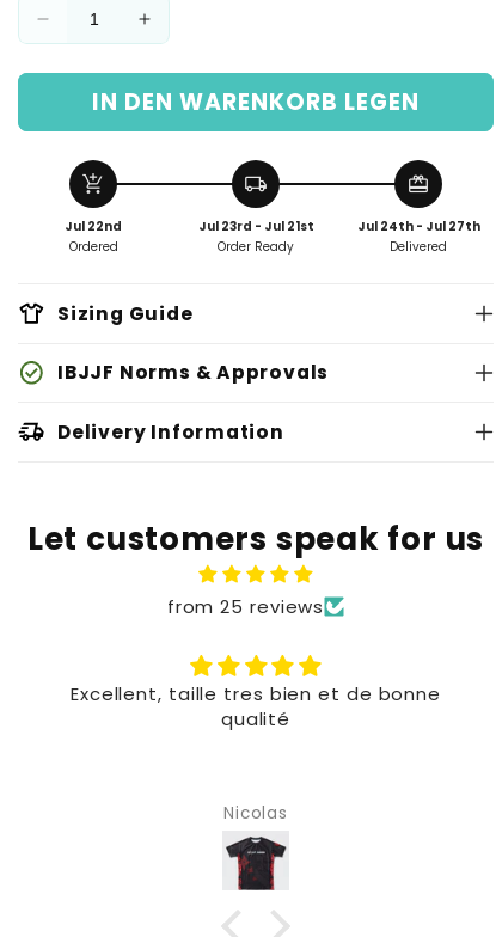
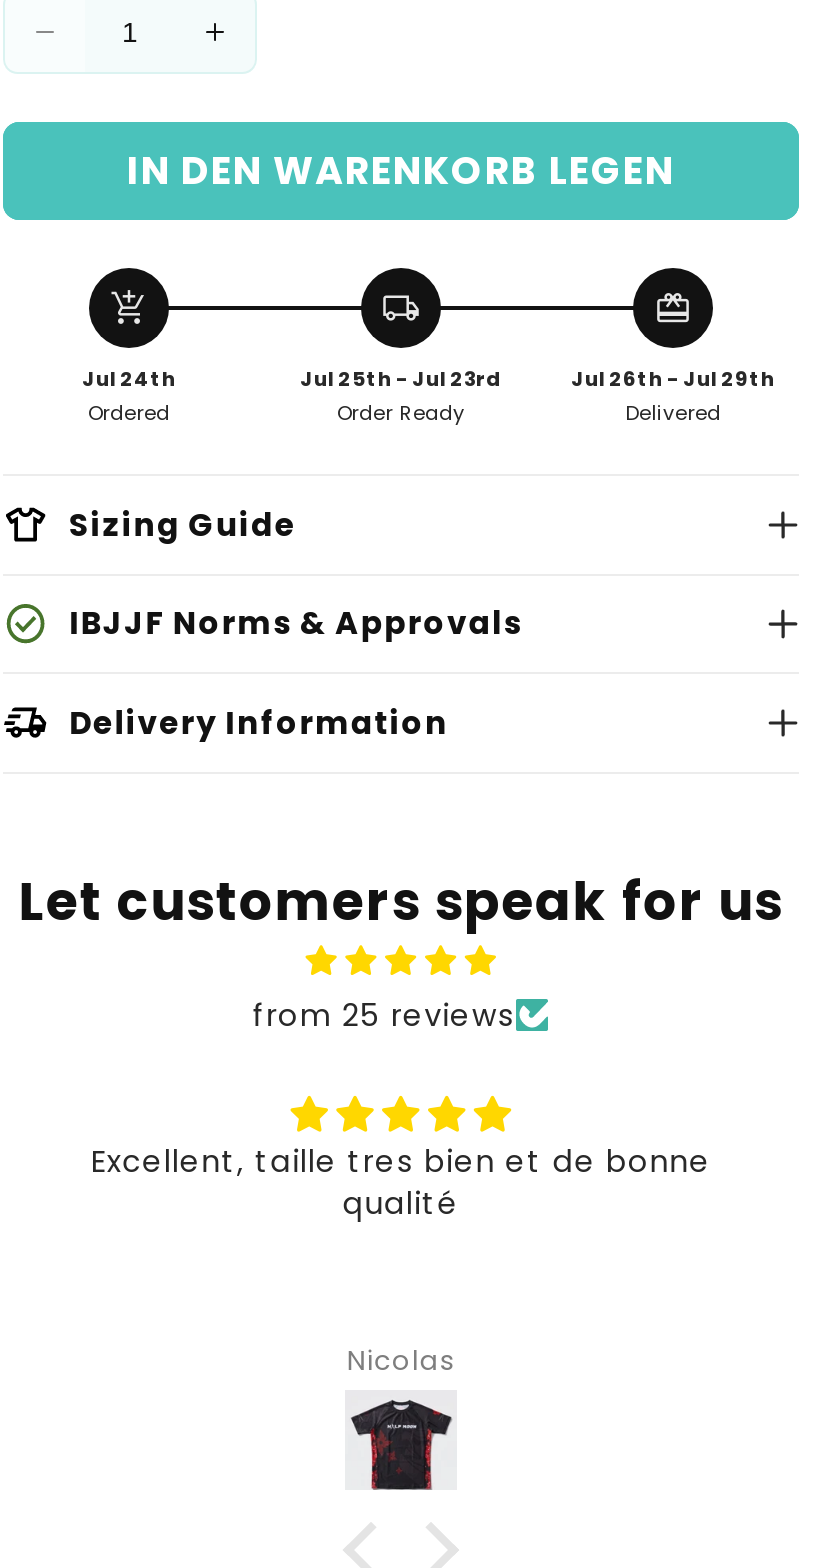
- Jul 22nd
+ Jul 24th

- Jul 23rd - Jul 21st
+ Jul 25th - Jul 23rd

- Jul 24th - Jul 27th
+ Jul 26th - Jul 29th
